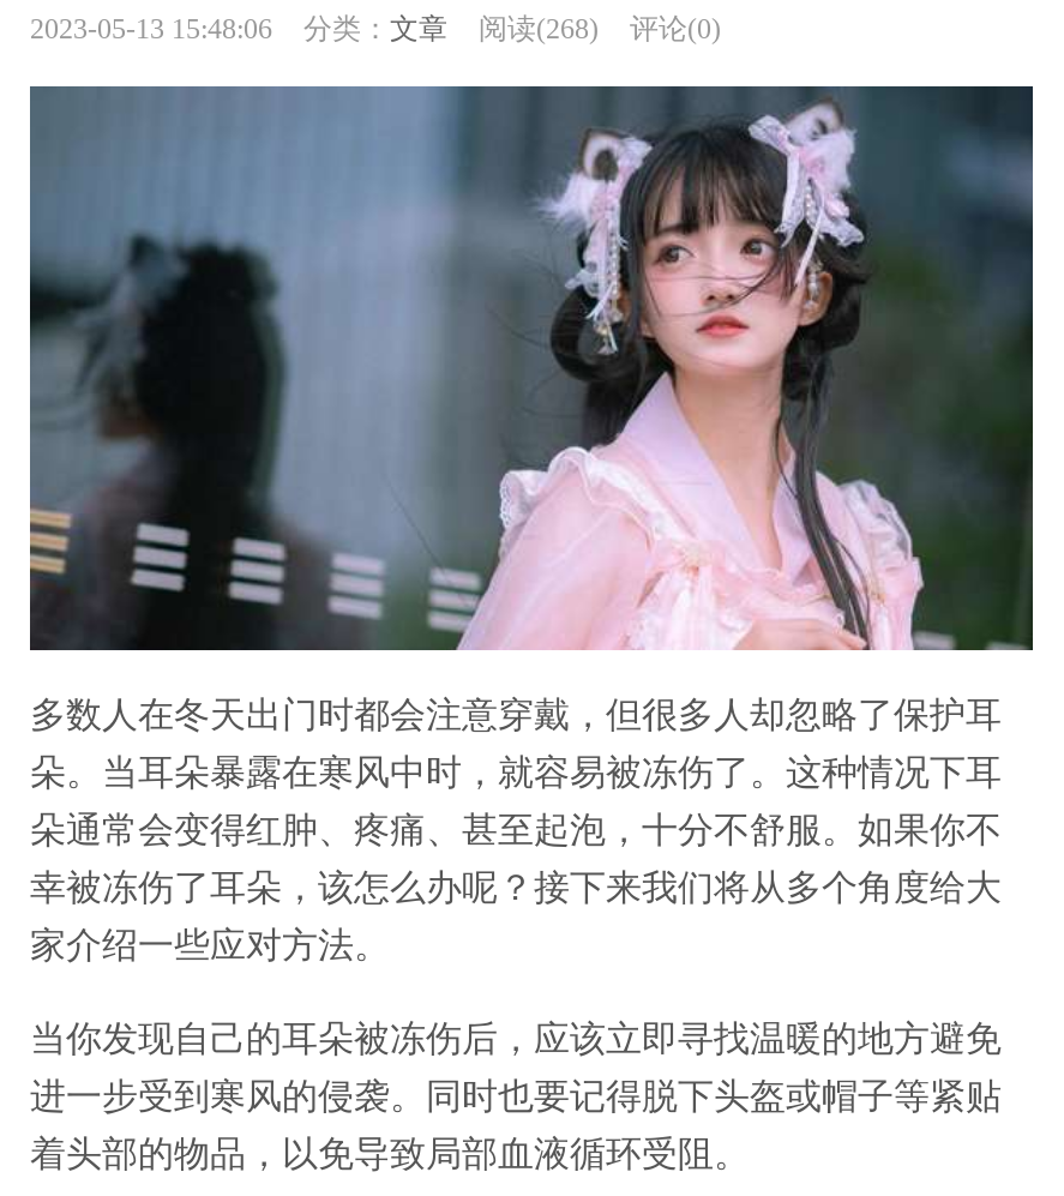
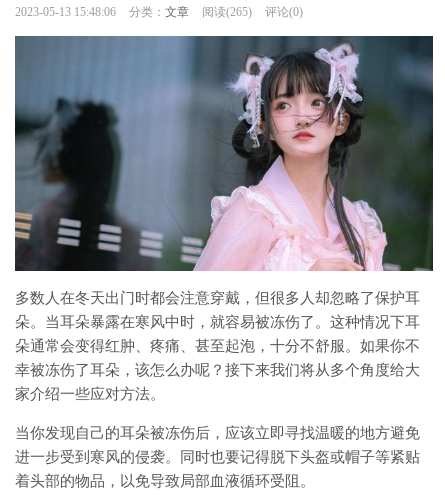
- 2023-05-13 15:48:06 分类：文章 阅读(268) 评论(0)
+ 2023-05-13 15:48:06 分类：文章 阅读(265) 评论(0)
